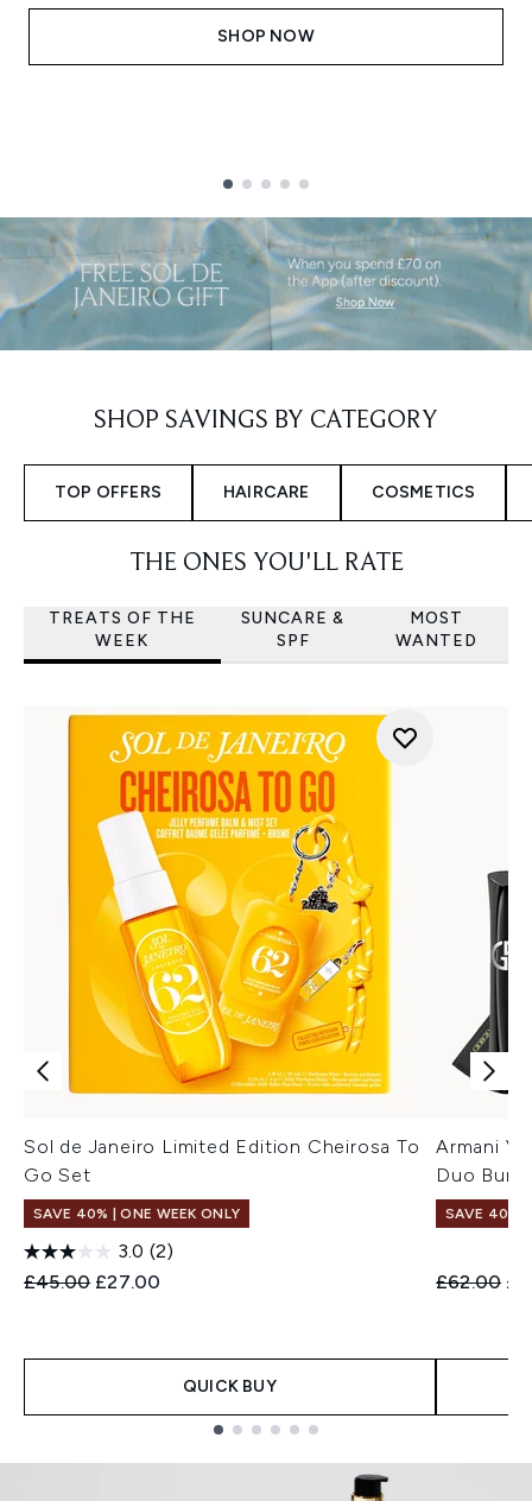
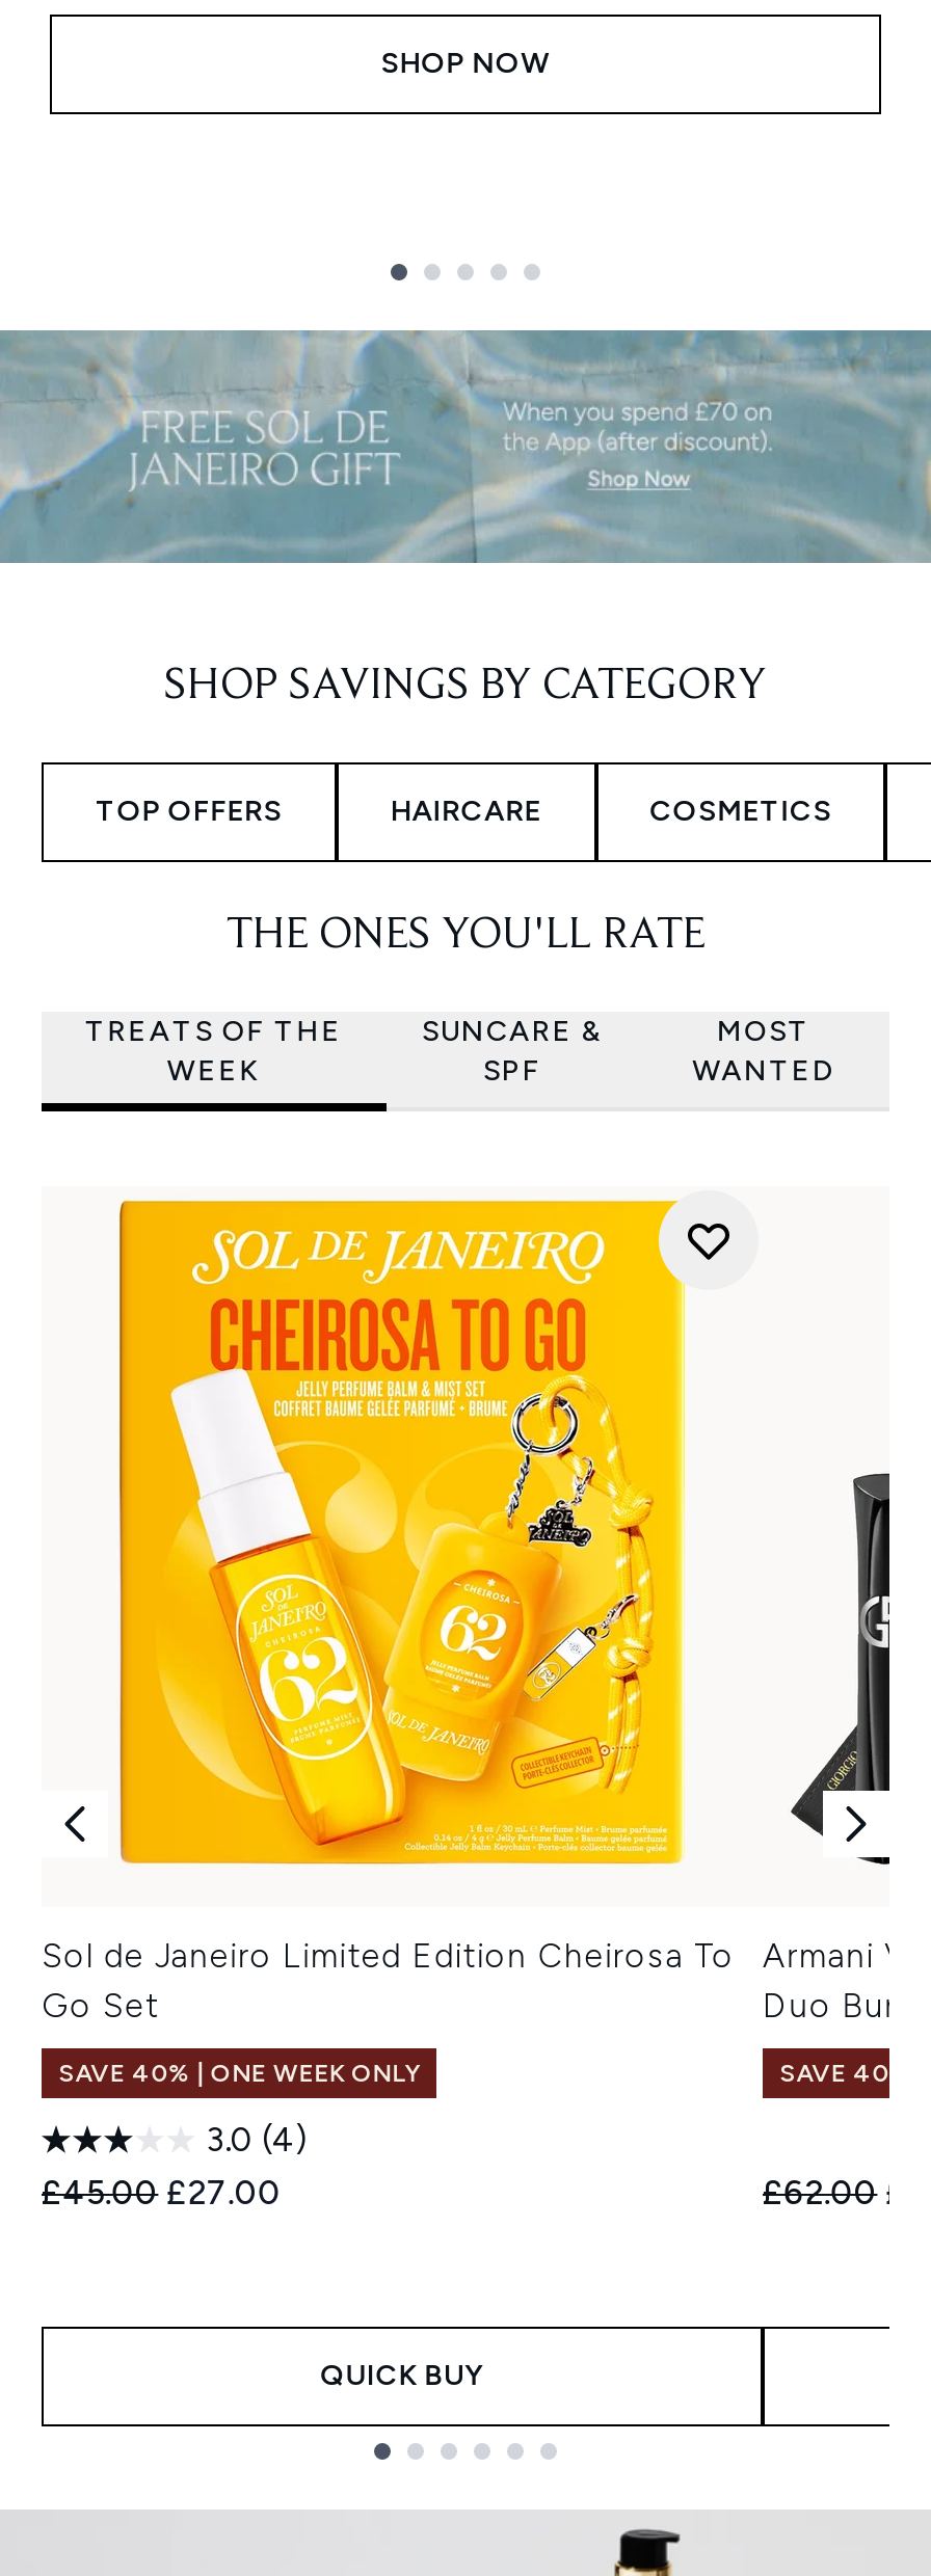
- 3.0 (2)
+ 3.0 (4)
